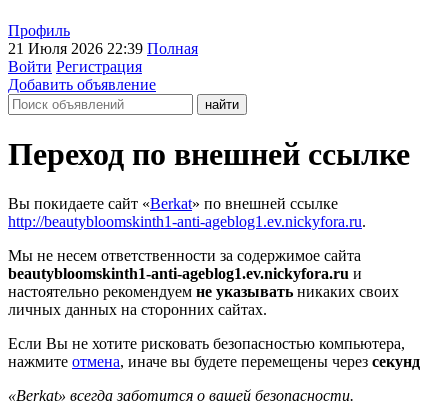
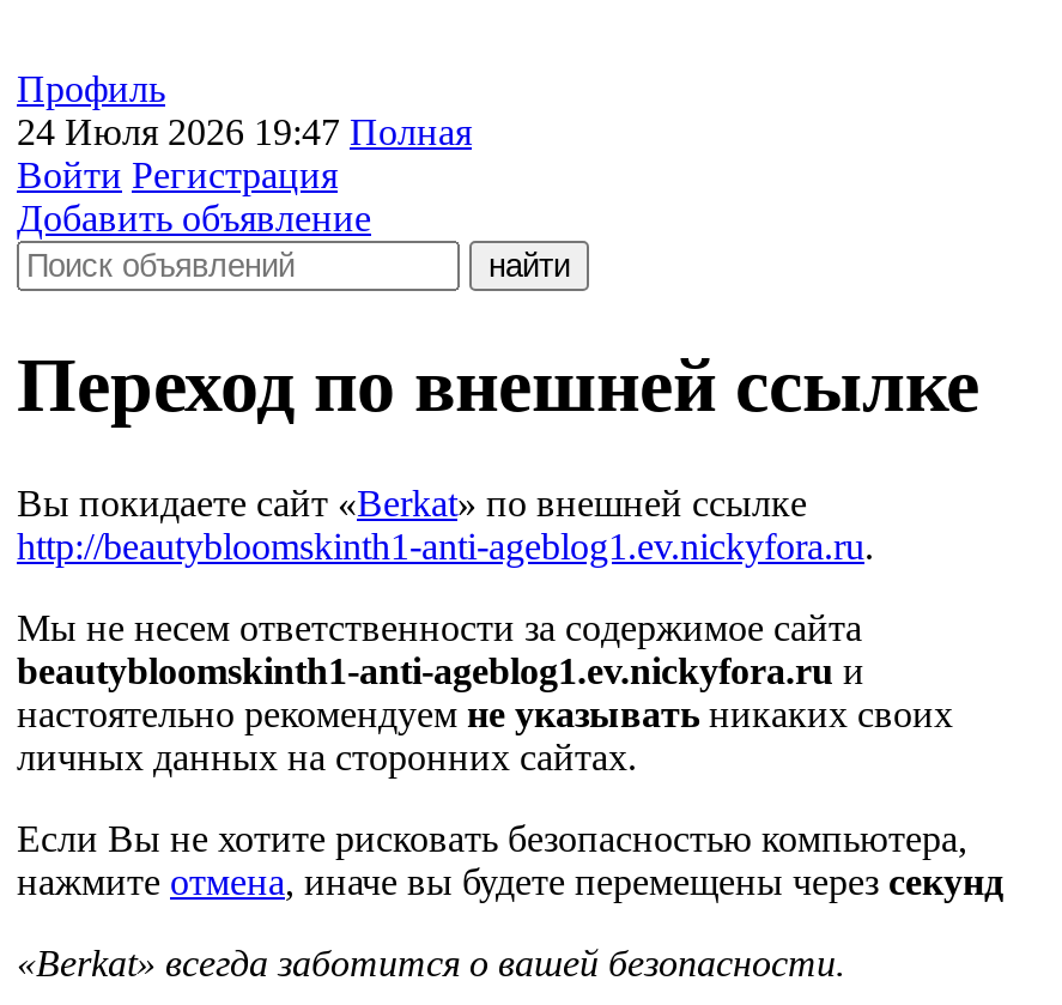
- 21 Июля 2026 22:39 Полная
+ 24 Июля 2026 19:47 Полная
